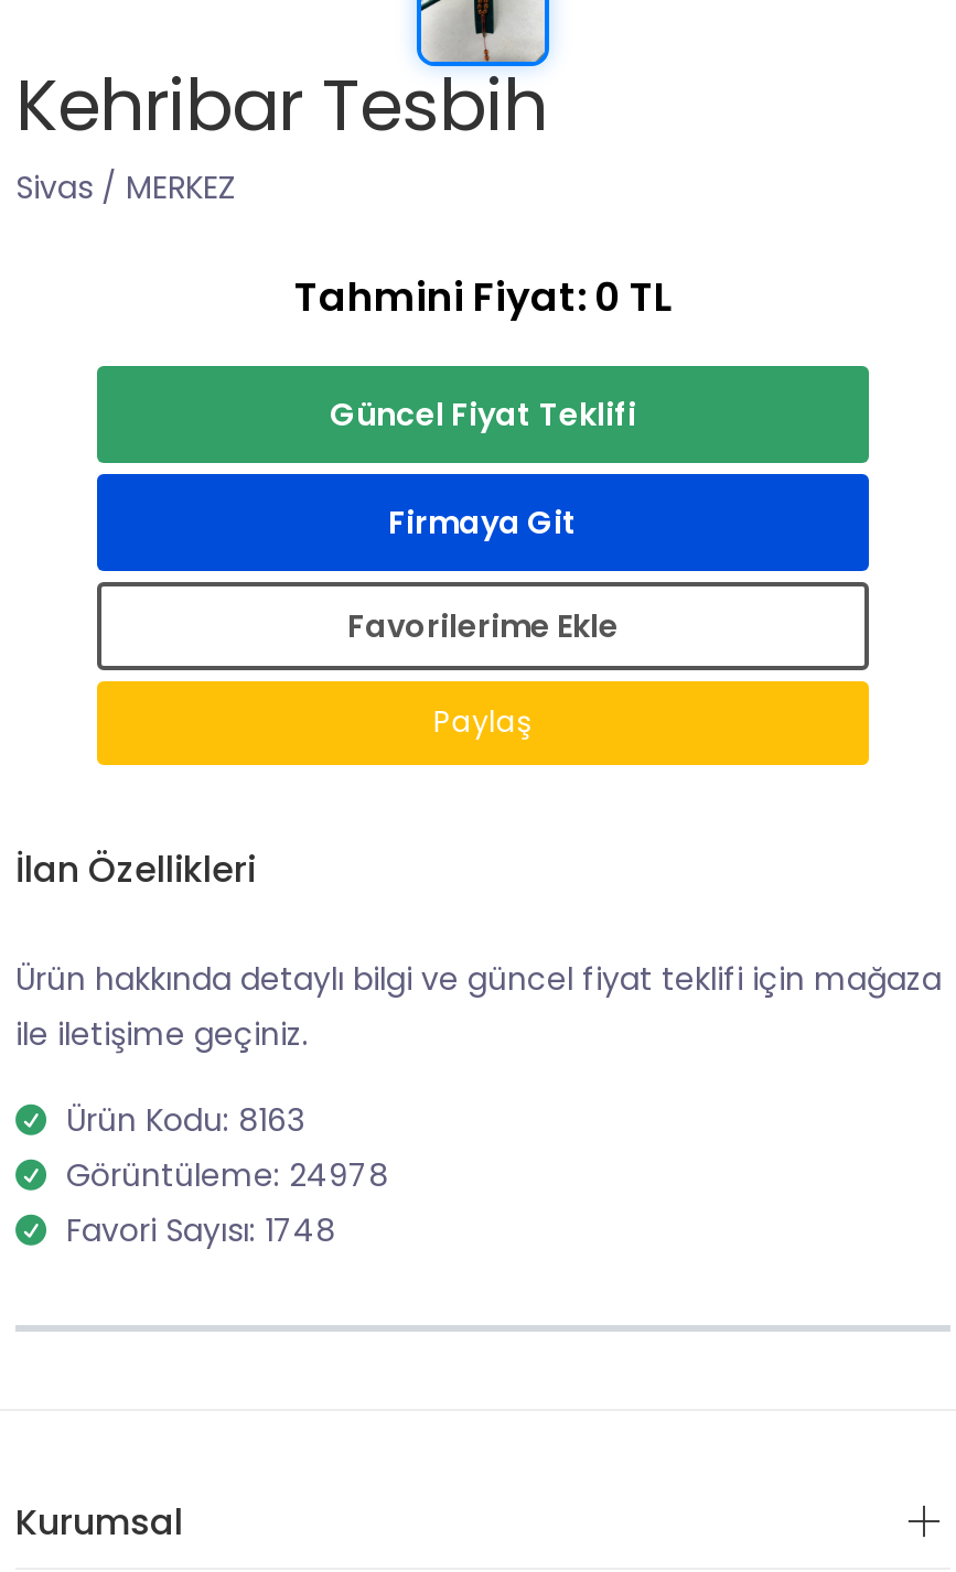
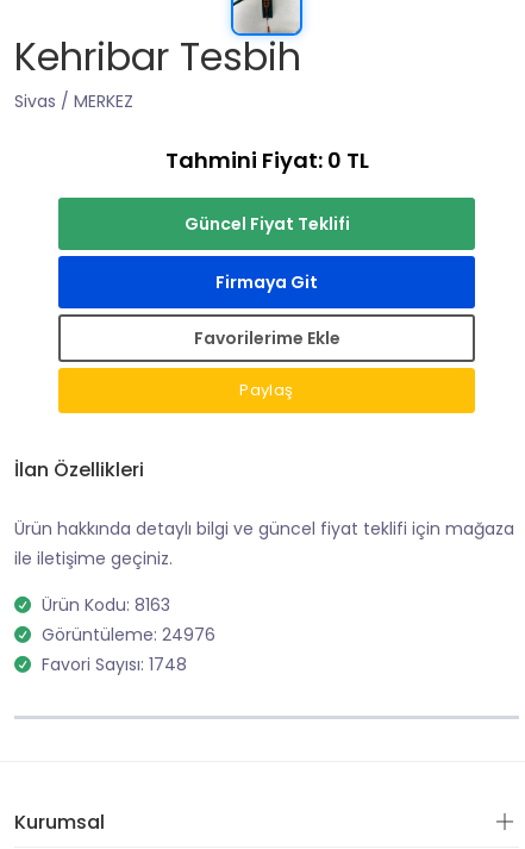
- Görüntüleme: 24978
+ Görüntüleme: 24976
